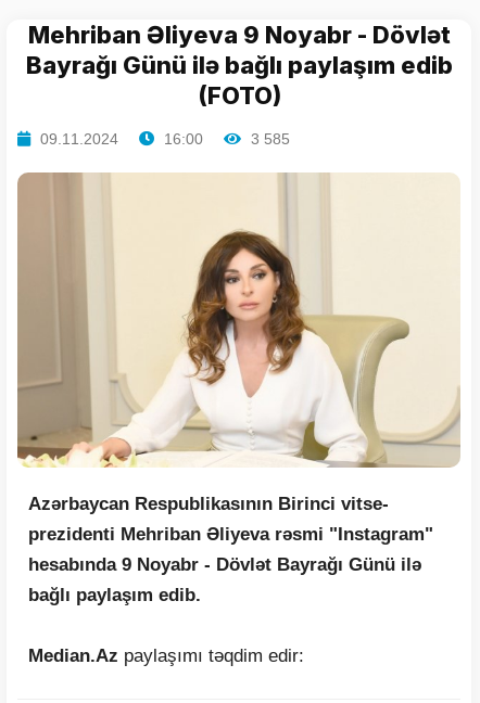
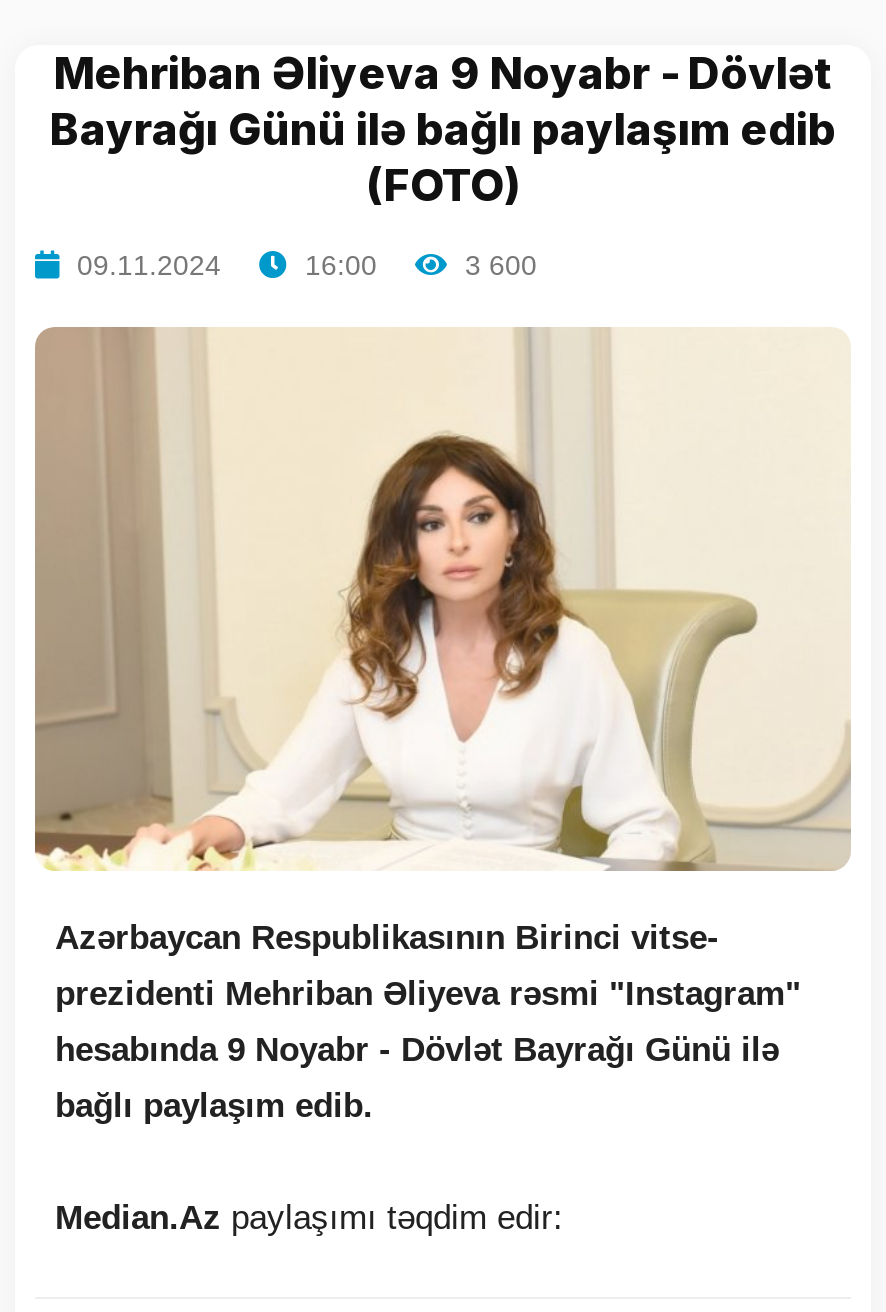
- 3 585
+ 3 600
